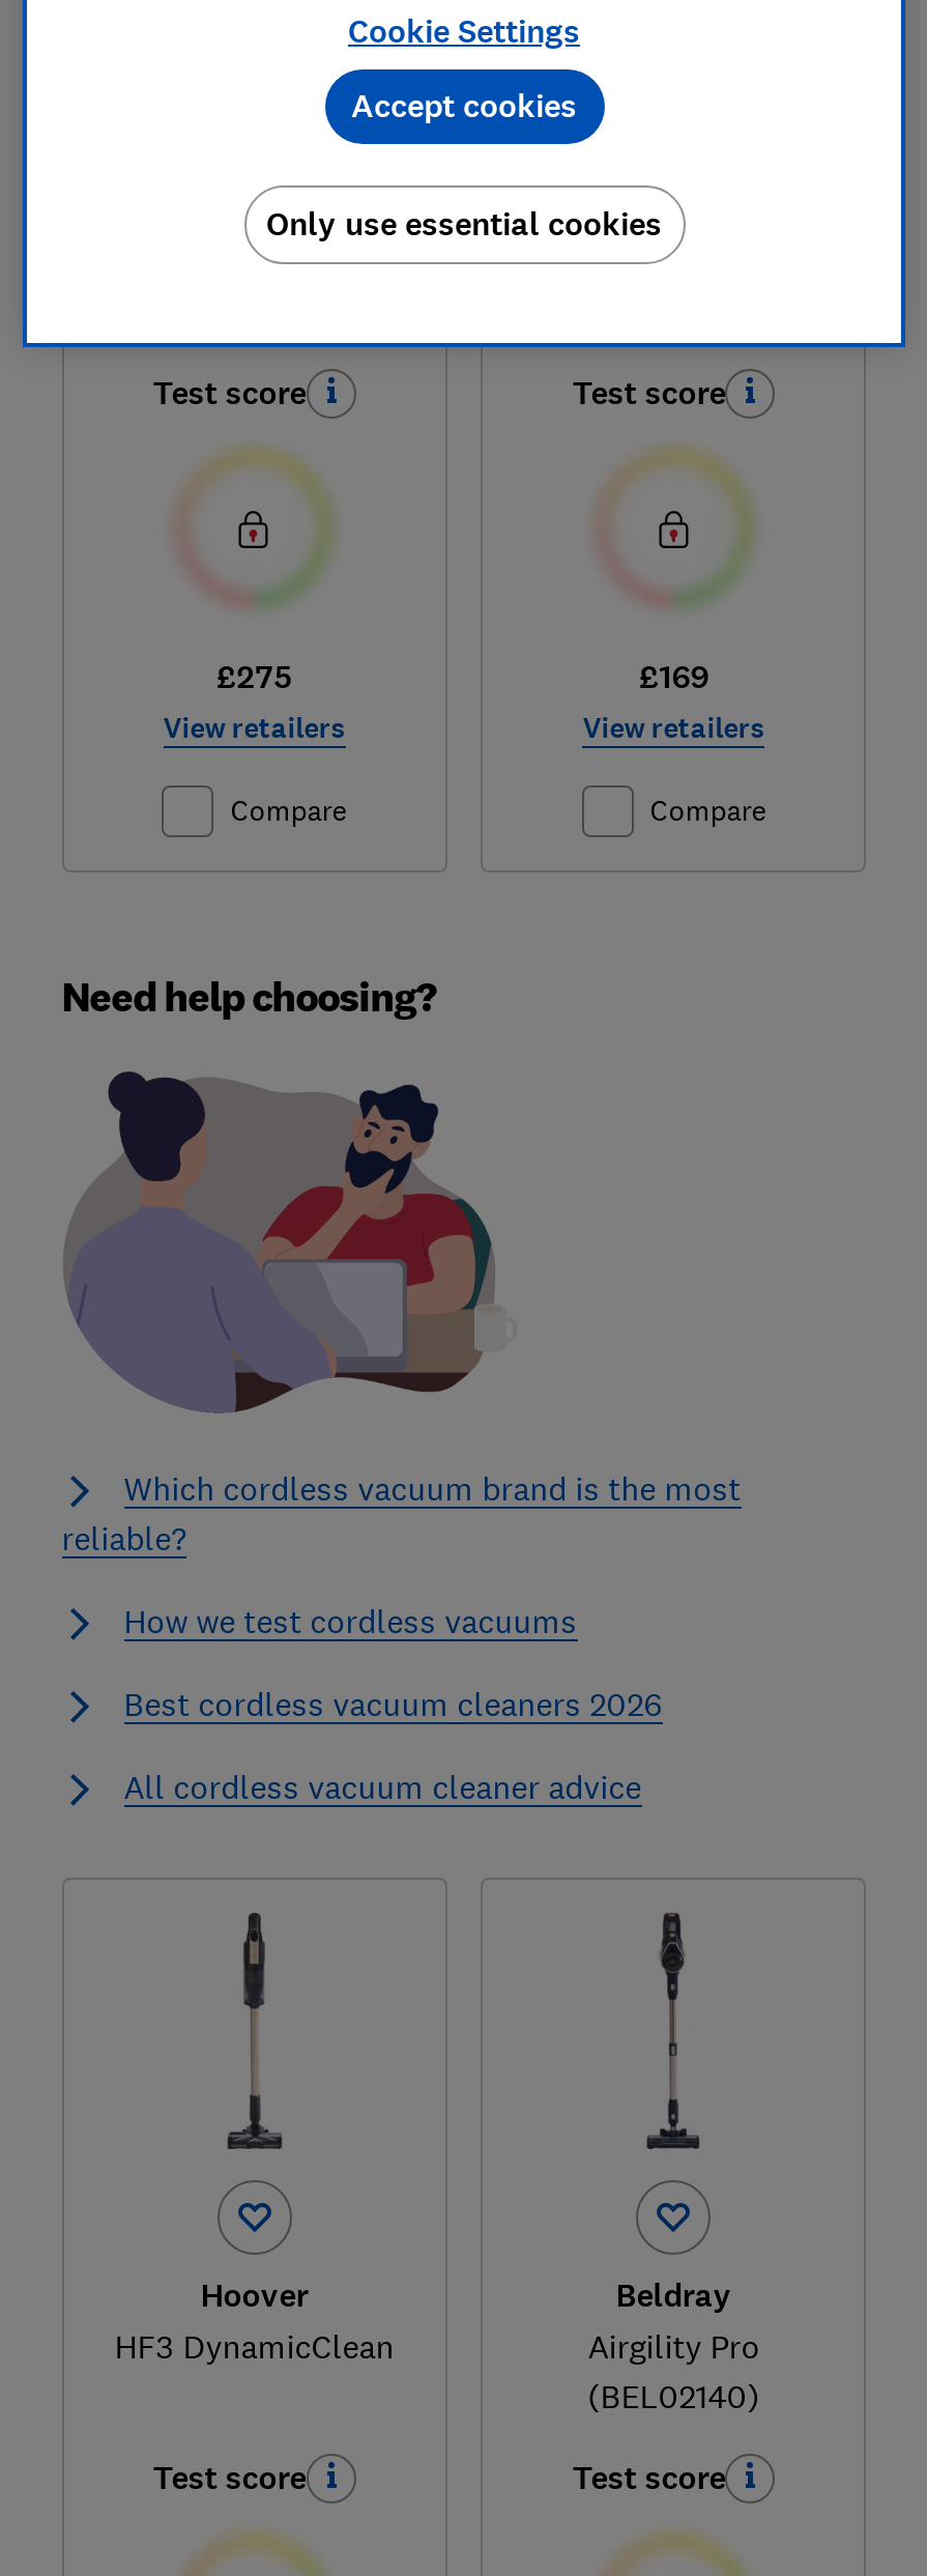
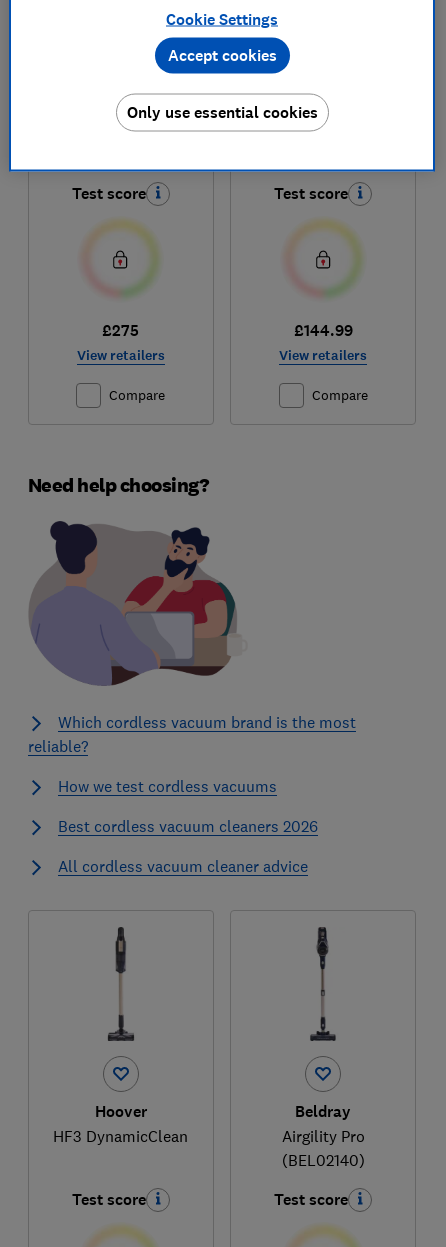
- £169
+ £144.99
